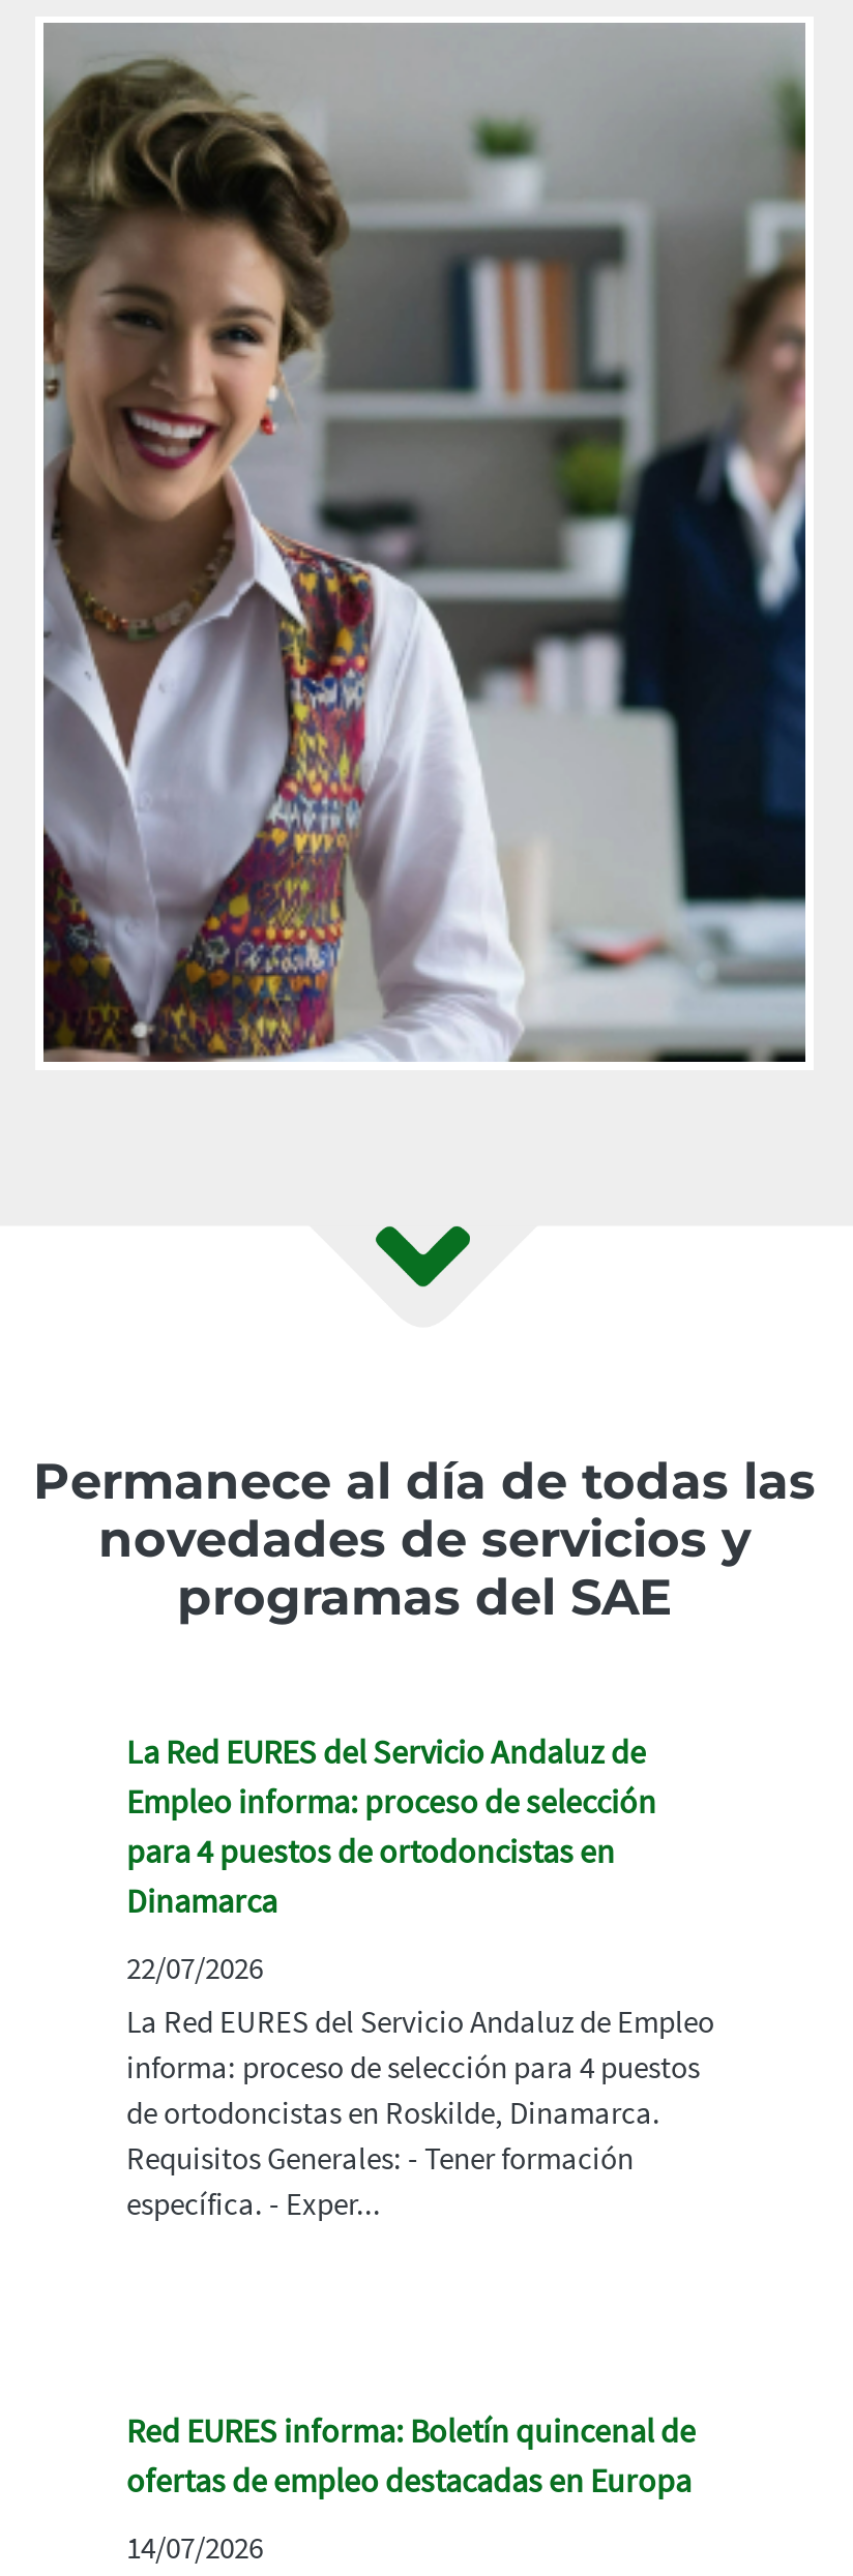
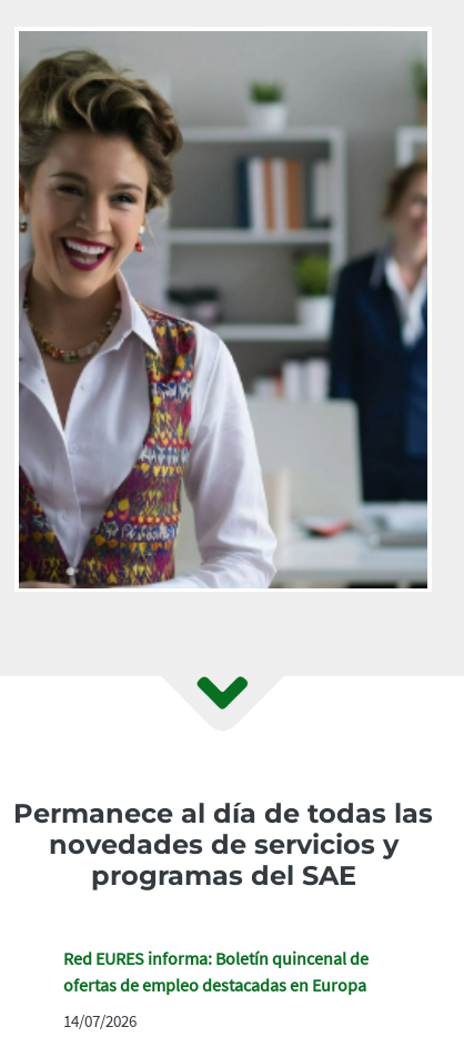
- La Red EURES del Servicio Andaluz de
- Empleo informa: proceso de selección
- para 4 puestos de ortodoncistas en
- Dinamarca
- 22/07/2026
- La Red EURES del Servicio Andaluz de Empleo
- informa: proceso de selección para 4 puestos
- de ortodoncistas en Roskilde, Dinamarca.
- Requisitos Generales: - Tener formación
- específica. - Exper...
